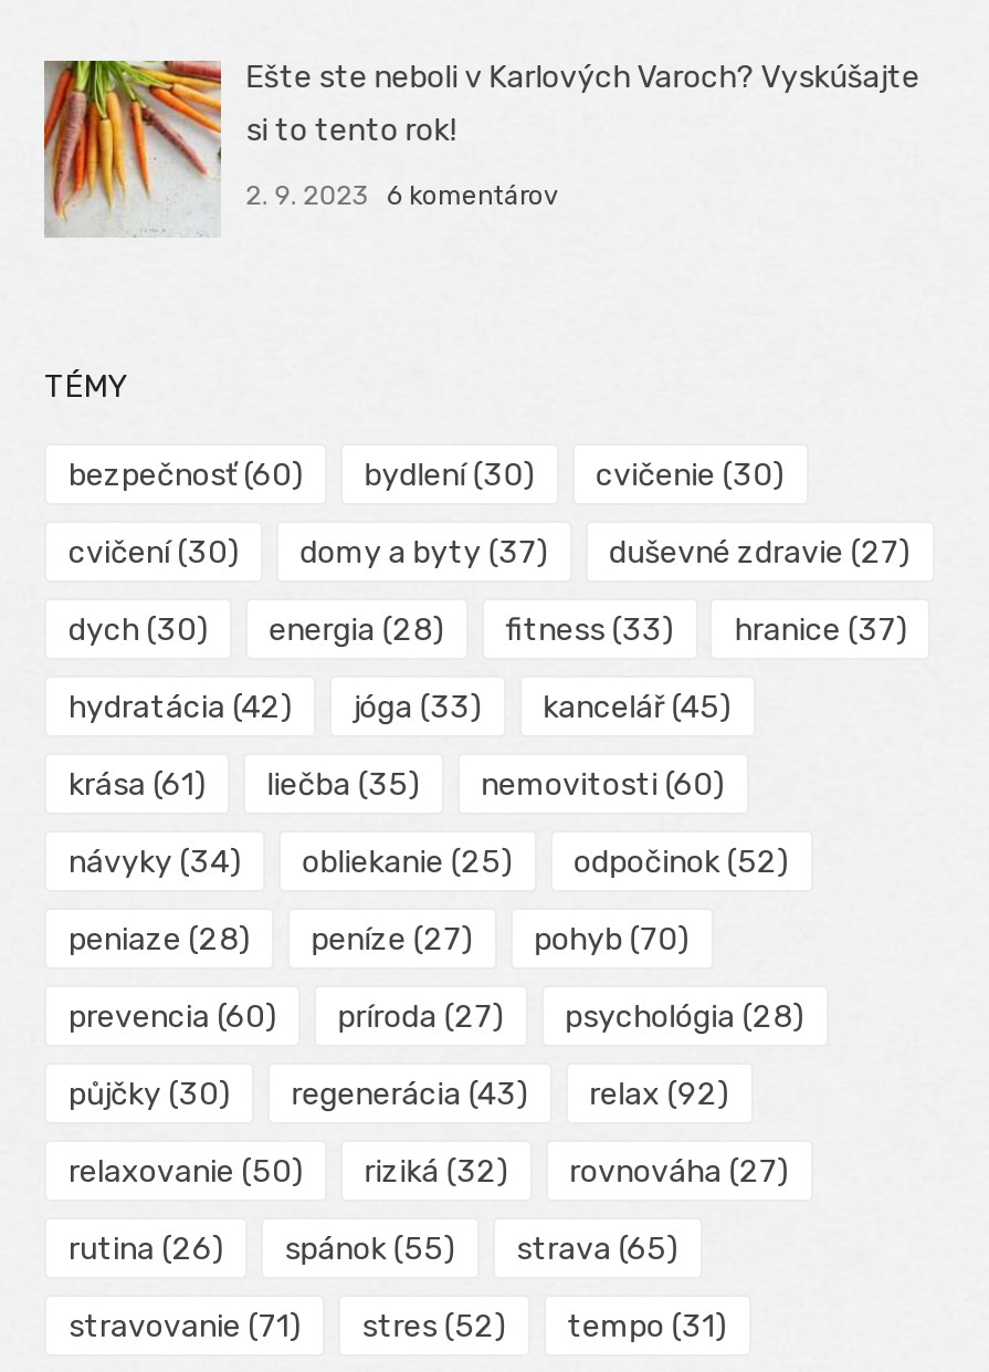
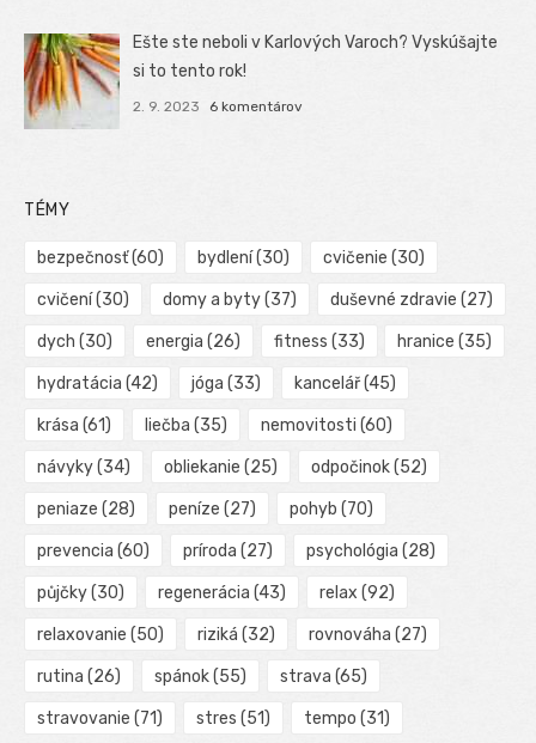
- energia (28)
+ energia (26)

- hranice (37)
+ hranice (35)

- stravovanie (71) stres (52) tempo (31)
+ stravovanie (71) stres (51) tempo (31)
